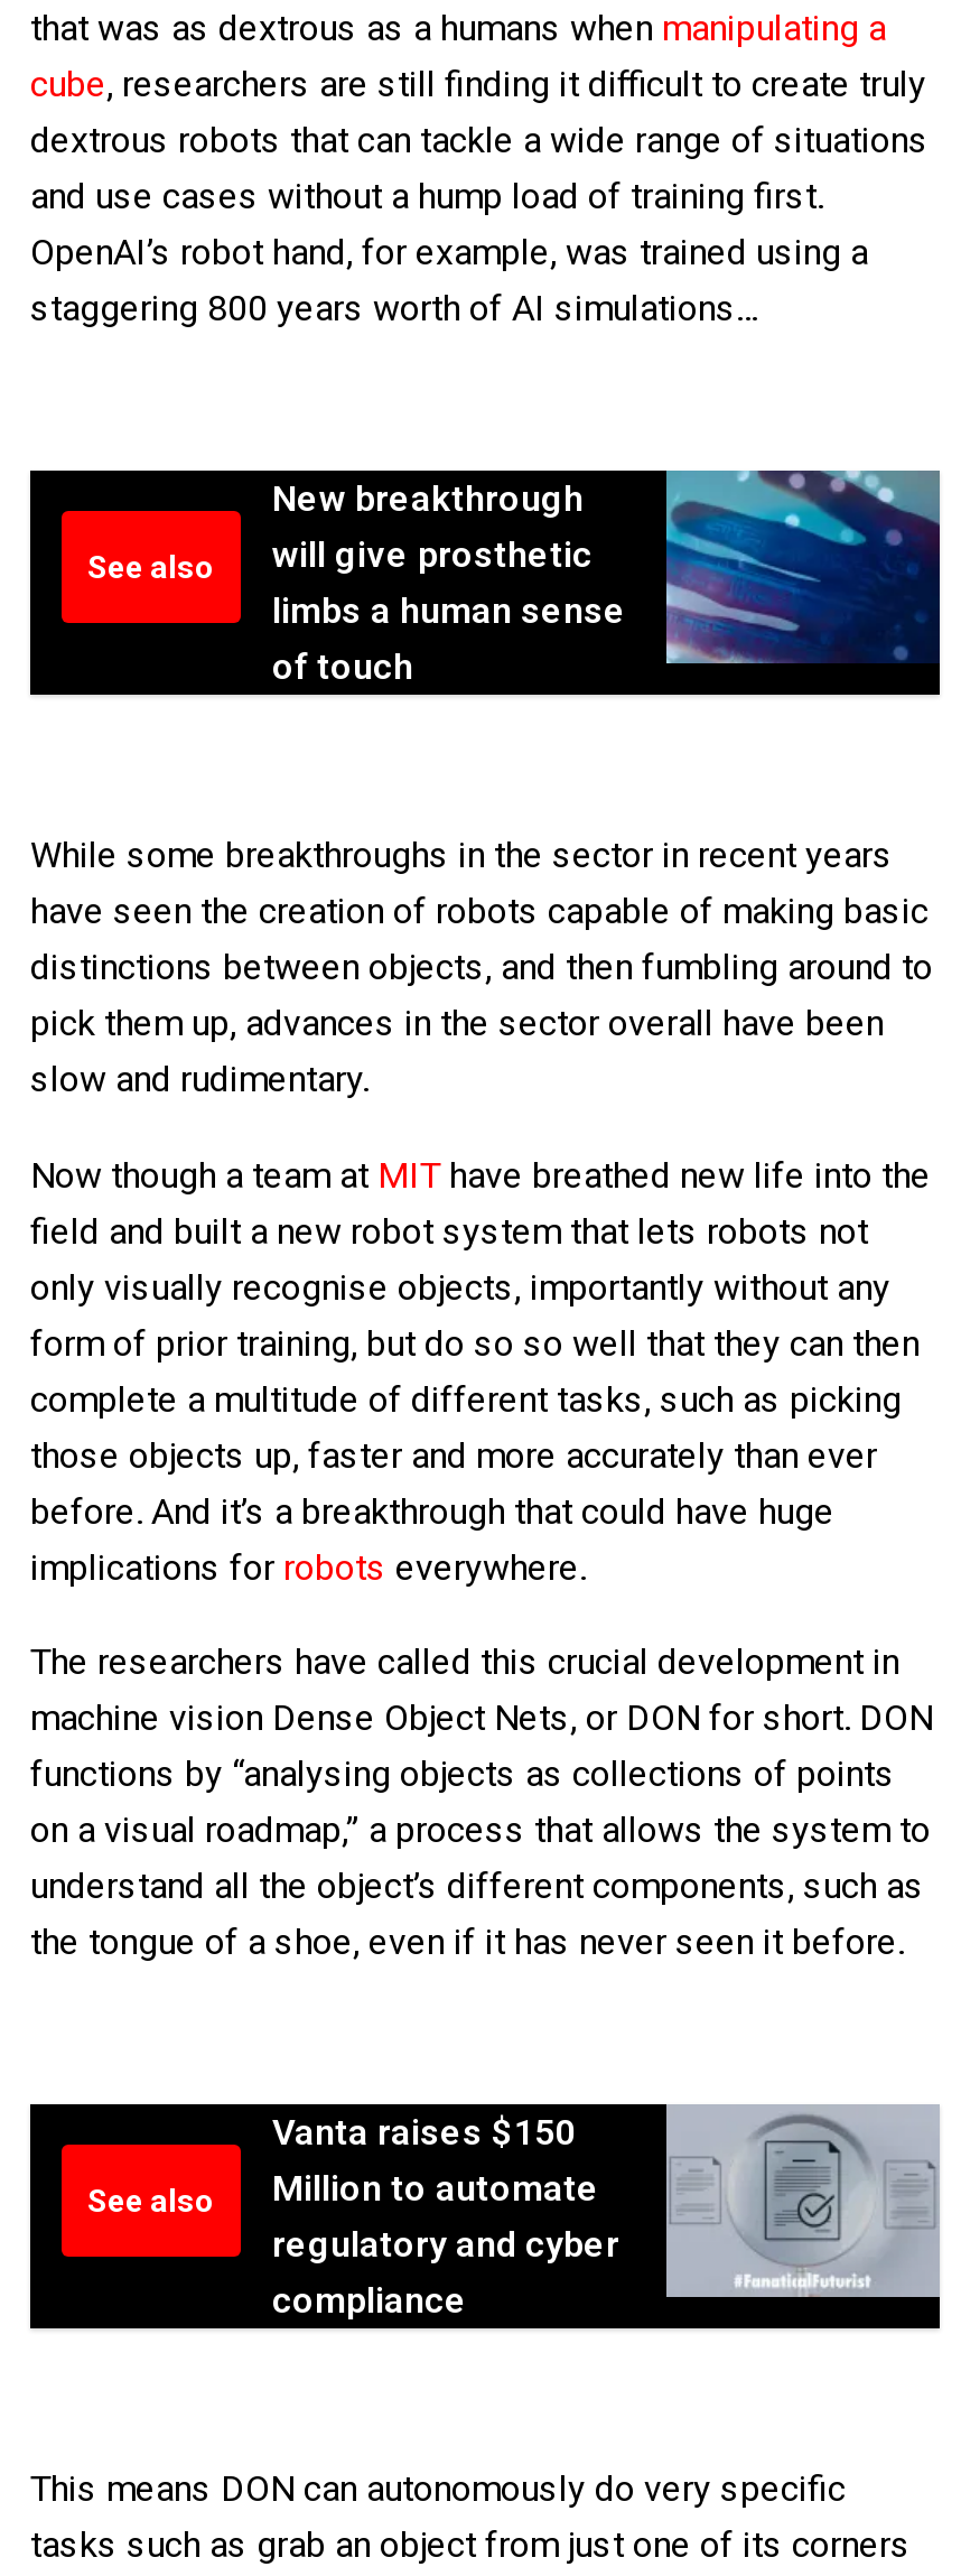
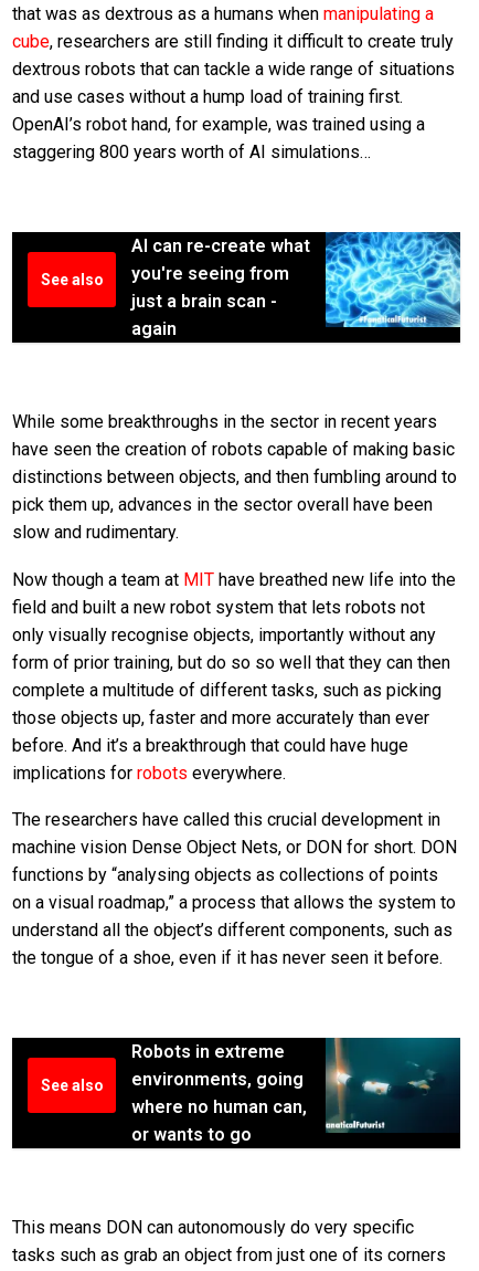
- [image]
- New breakthrough
- will give prosthetic
- limbs a human sense
- of touch
+ [image]
+ AI can re-create what
+ you're seeing from
+ just a brain scan -
+ again

- [image]
- Vanta raises $150
- Million to automate
- regulatory and cyber
- compliance
+ [image]
+ Robots in extreme
+ environments, going
+ where no human can,
+ or wants to go
